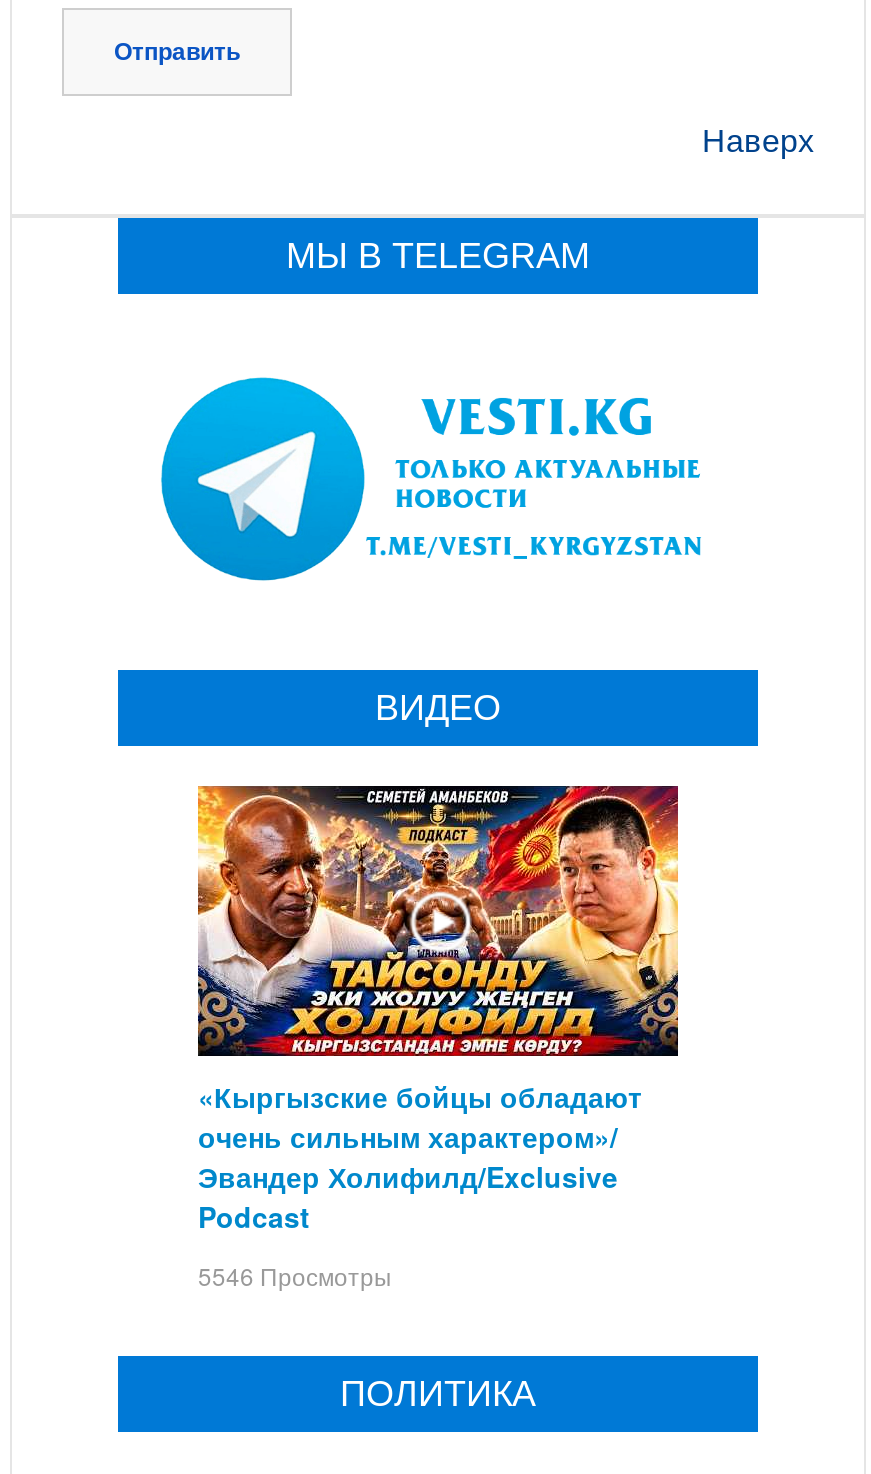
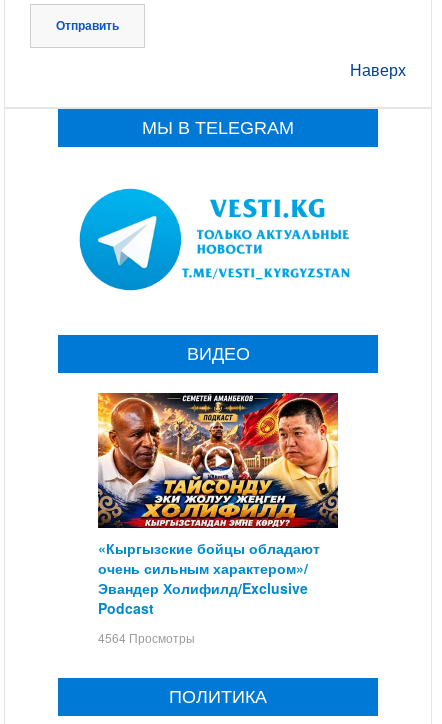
- 5546 Просмотры
+ 4564 Просмотры
